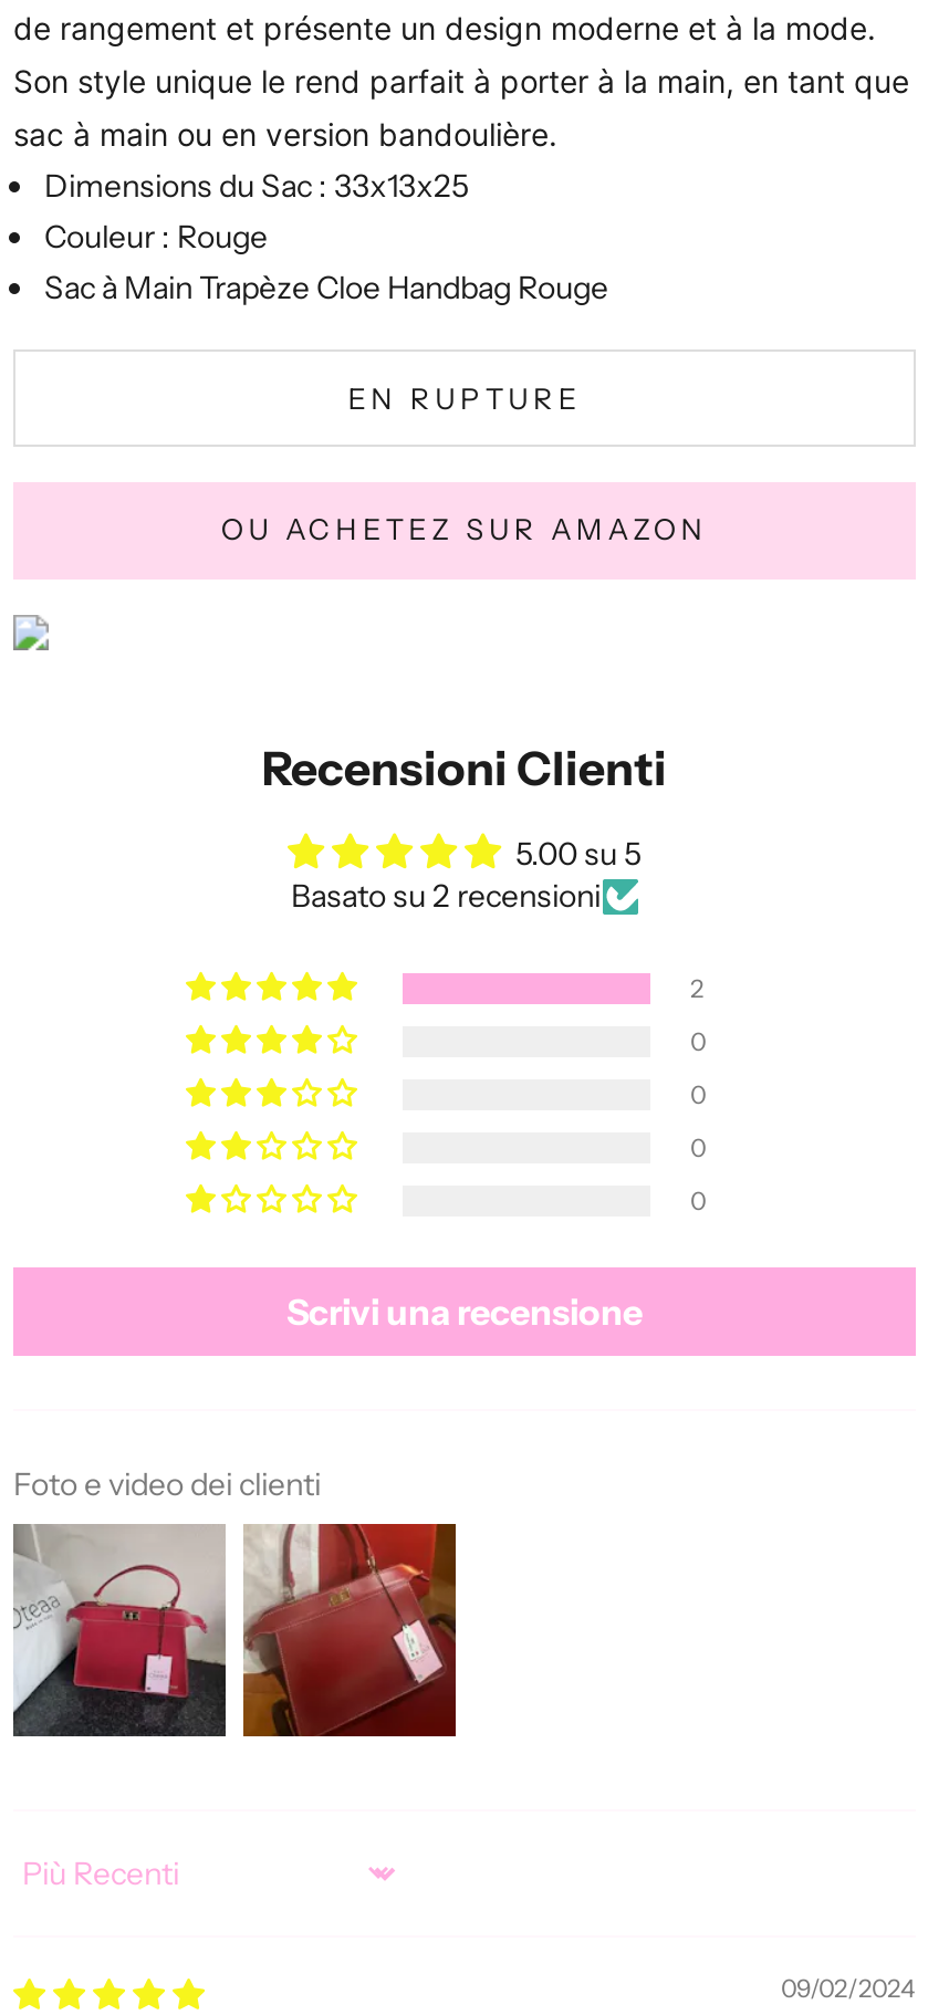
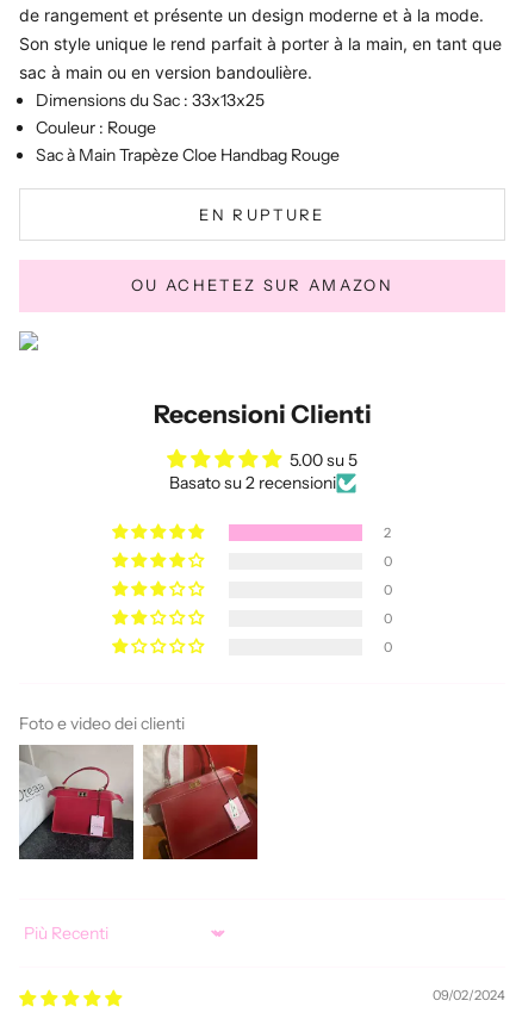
- Scrivi una recensione
